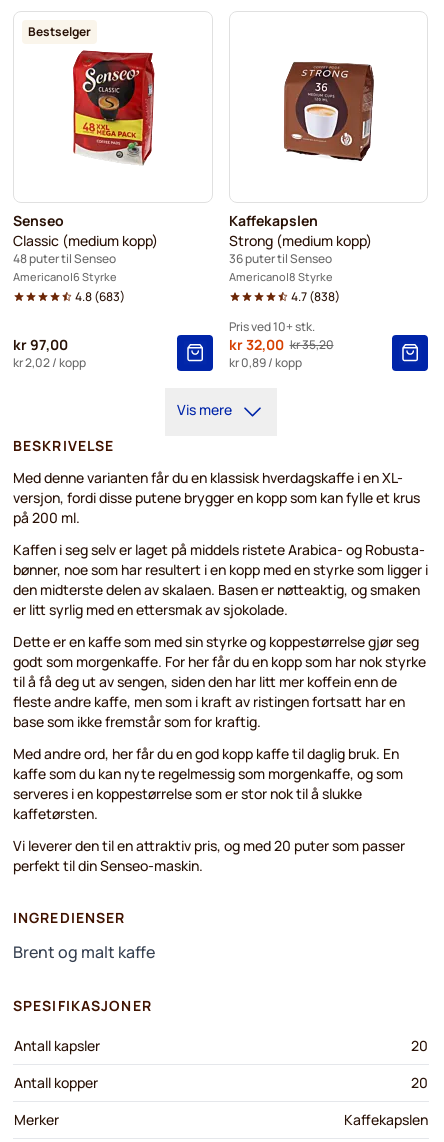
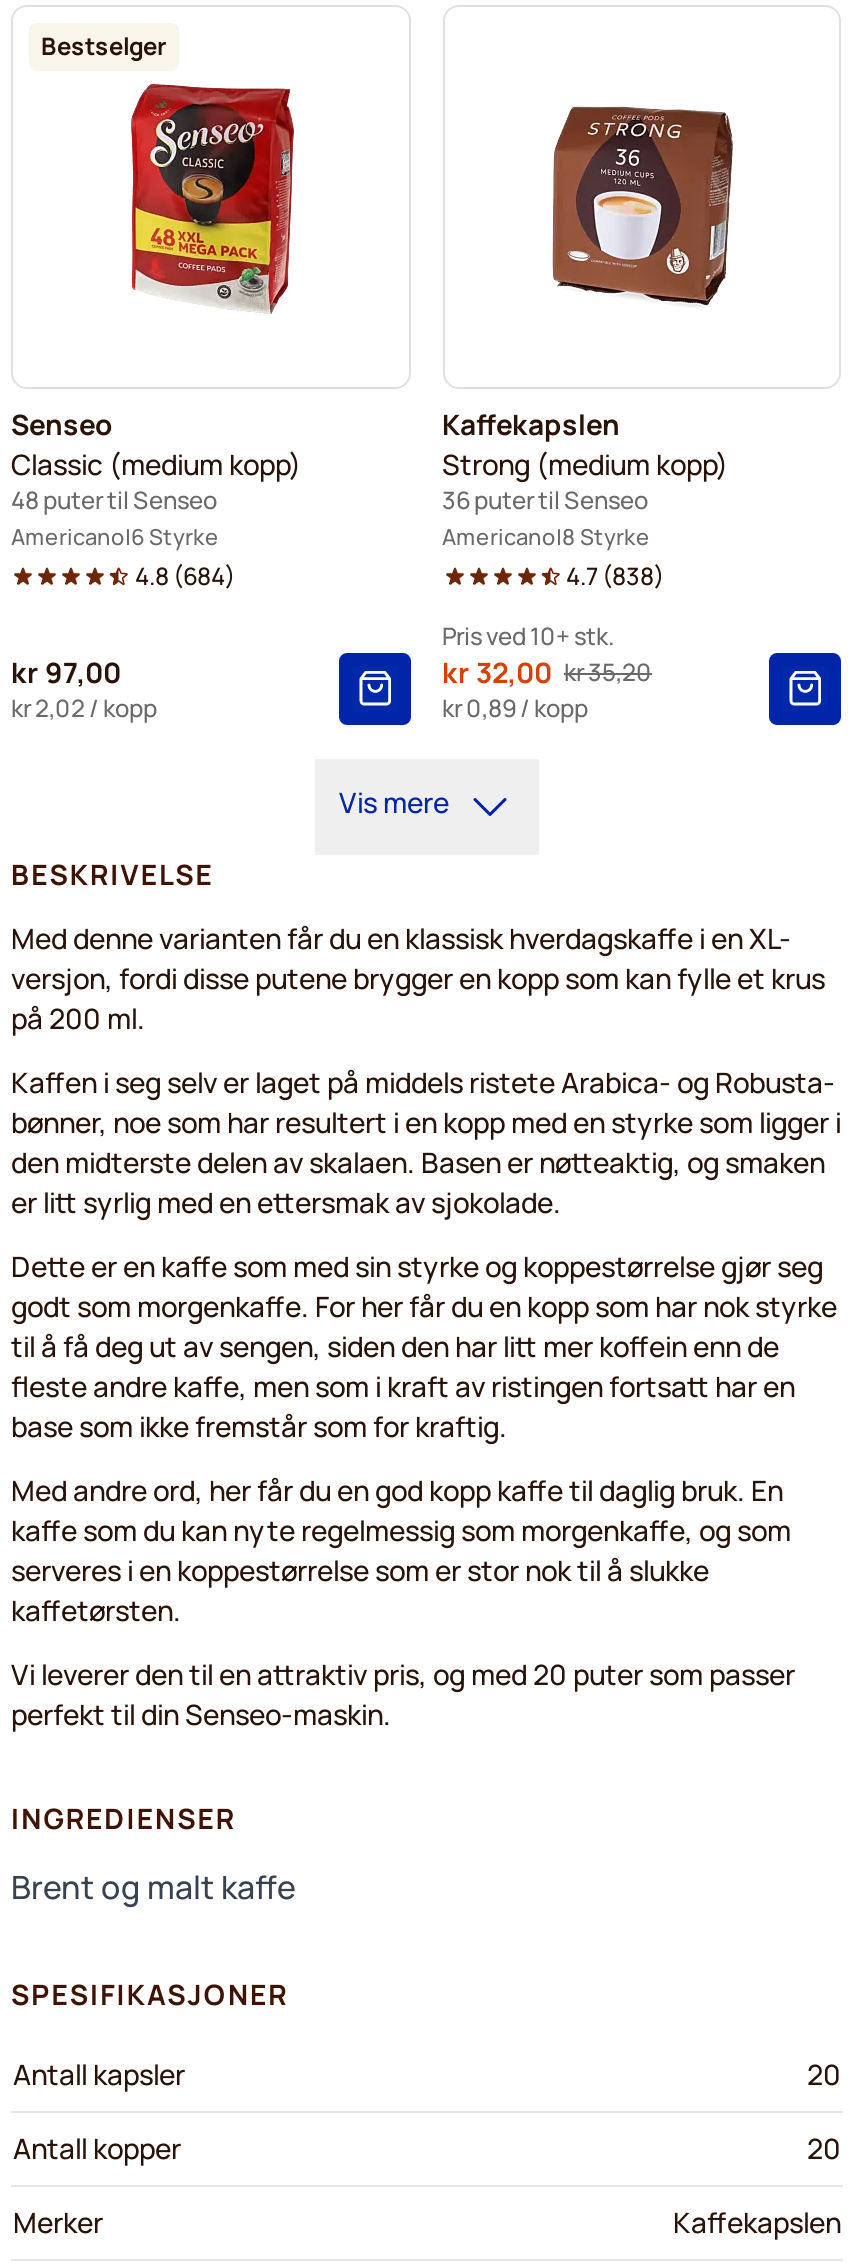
- 4.8 (683)
+ 4.8 (684)
